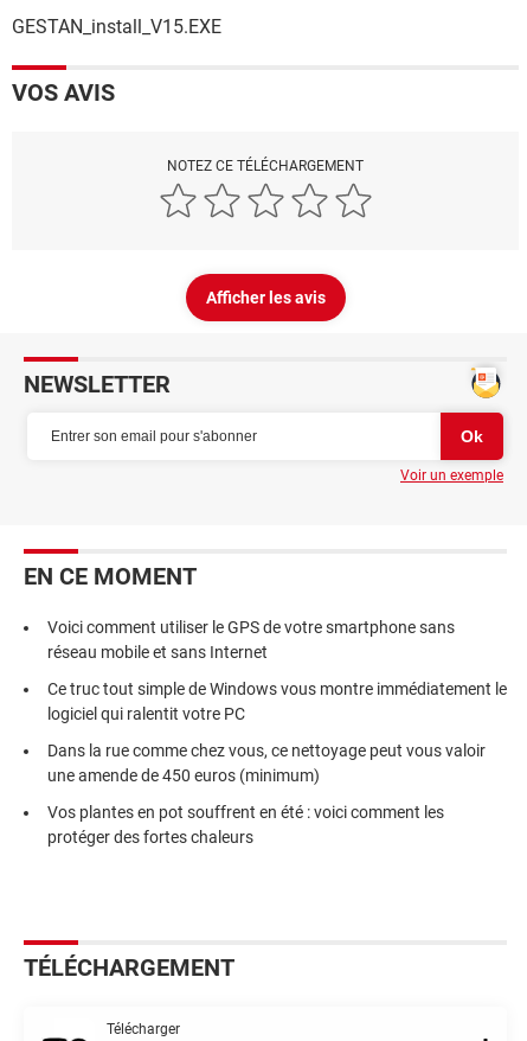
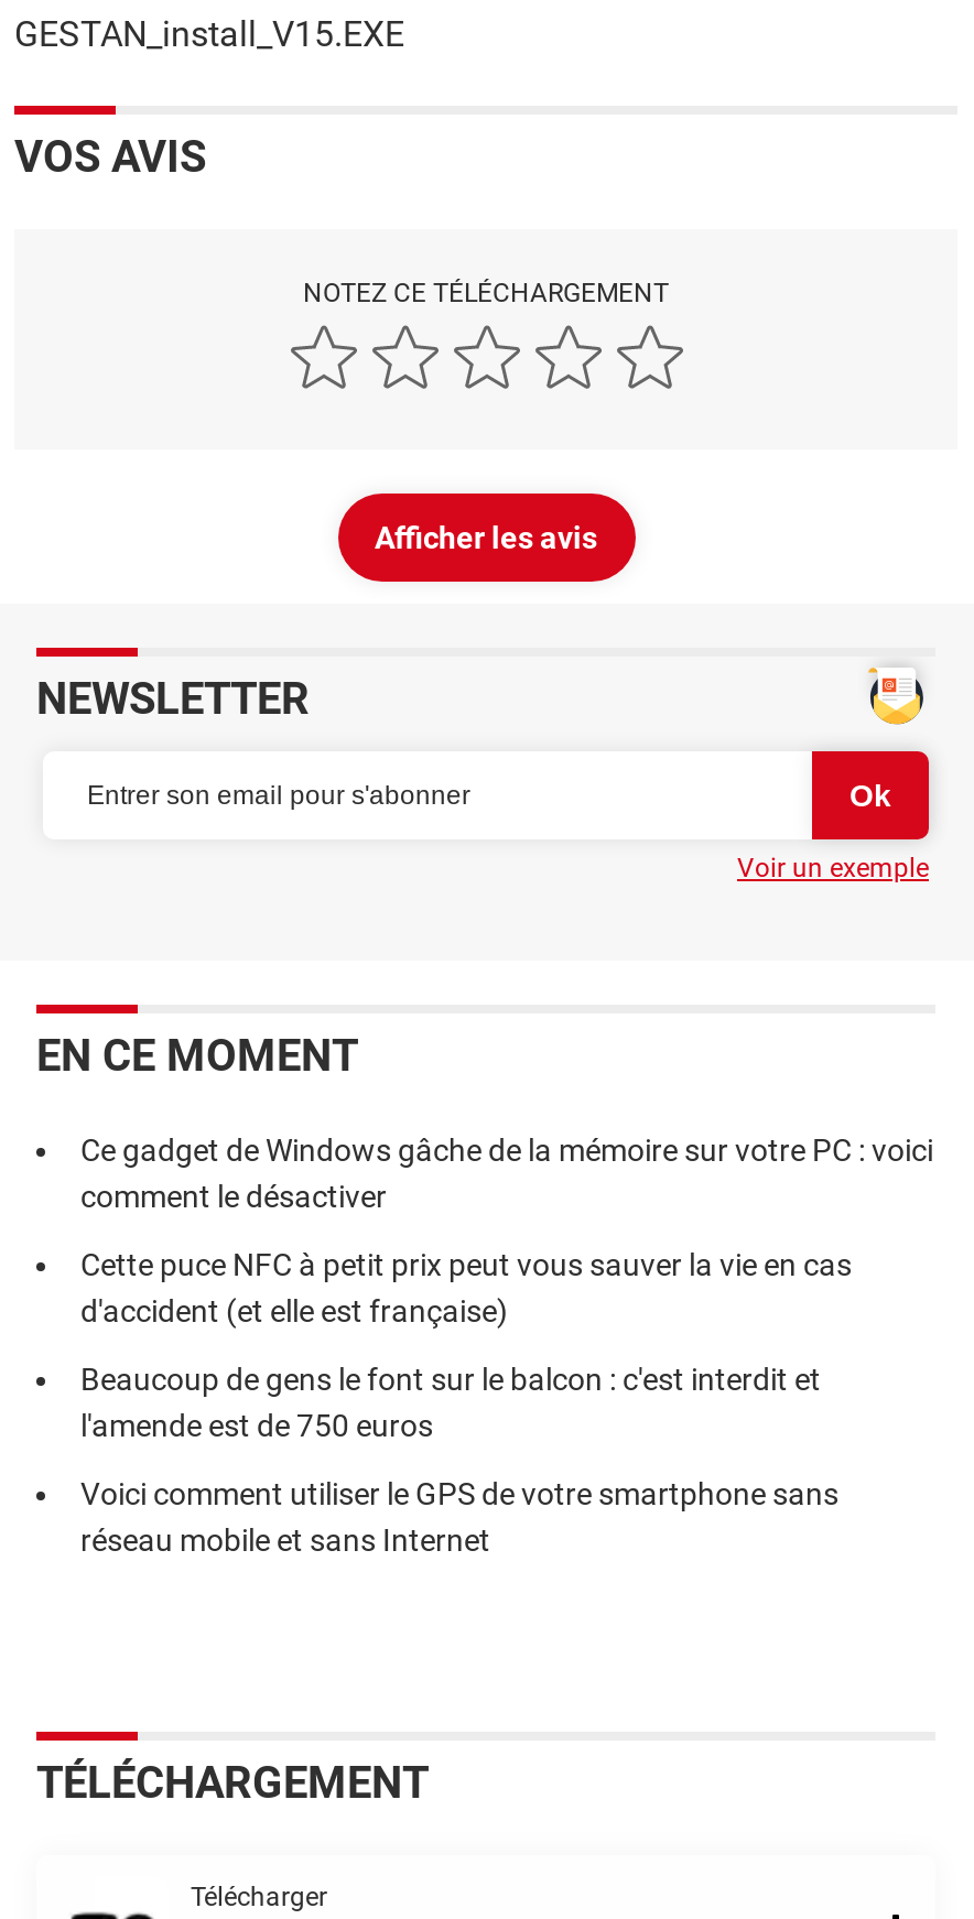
+ Ce gadget de Windows gâche de la mémoire sur votre PC : voici
+ comment le désactiver
+ Cette puce NFC à petit prix peut vous sauver la vie en cas
+ d'accident (et elle est française)
+ Beaucoup de gens le font sur le balcon : c'est interdit et
+ l'amende est de 750 euros

moved down: Voici comment utiliser le GPS de votre smartphone sans | réseau mobile et sans Internet

- Ce truc tout simple de Windows vous montre immédiatement le
- logiciel qui ralentit votre PC
- Dans la rue comme chez vous, ce nettoyage peut vous valoir
- une amende de 450 euros (minimum)
- Vos plantes en pot souffrent en été : voici comment les
- protéger des fortes chaleurs
